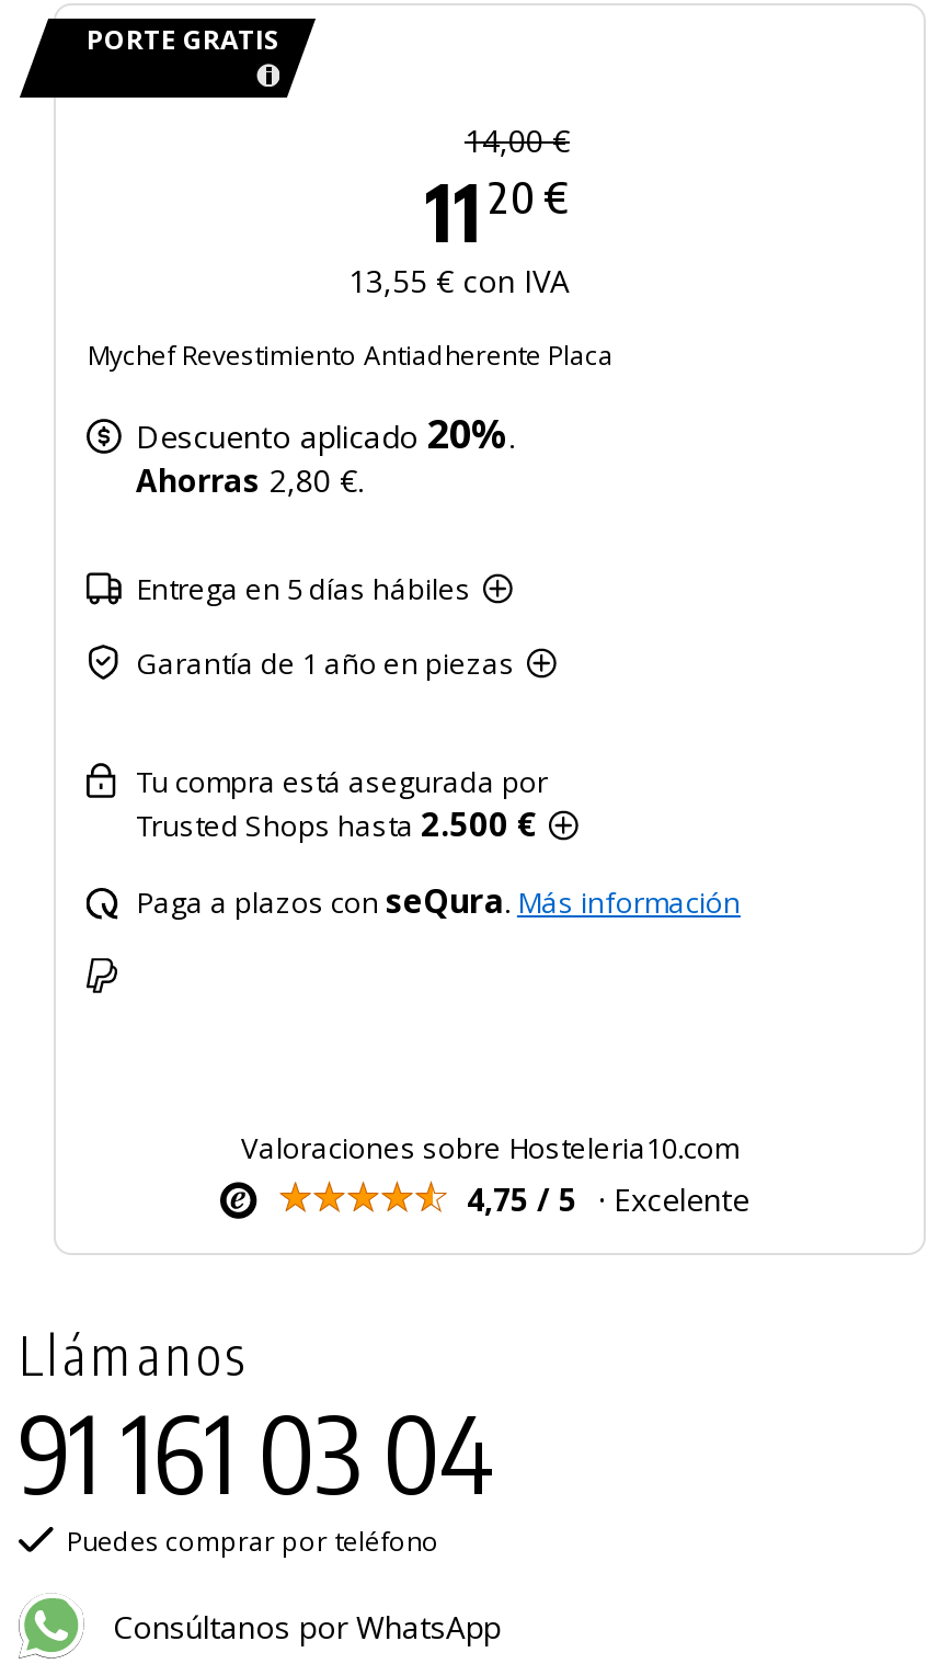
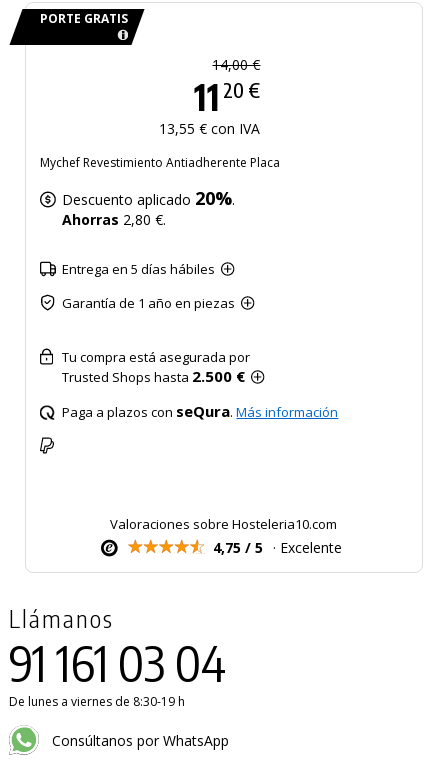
- Puedes comprar por teléfono
+ De lunes a viernes de 8:30-19 h
